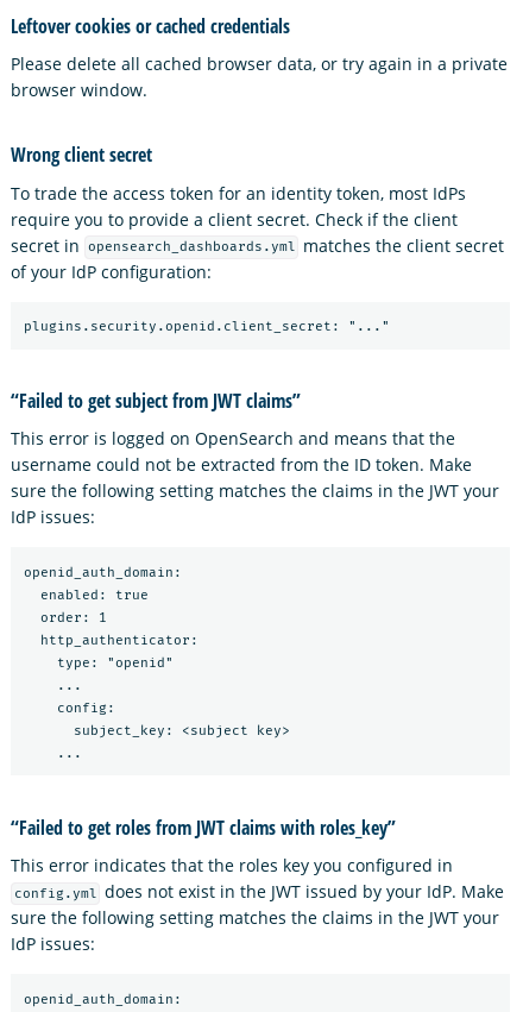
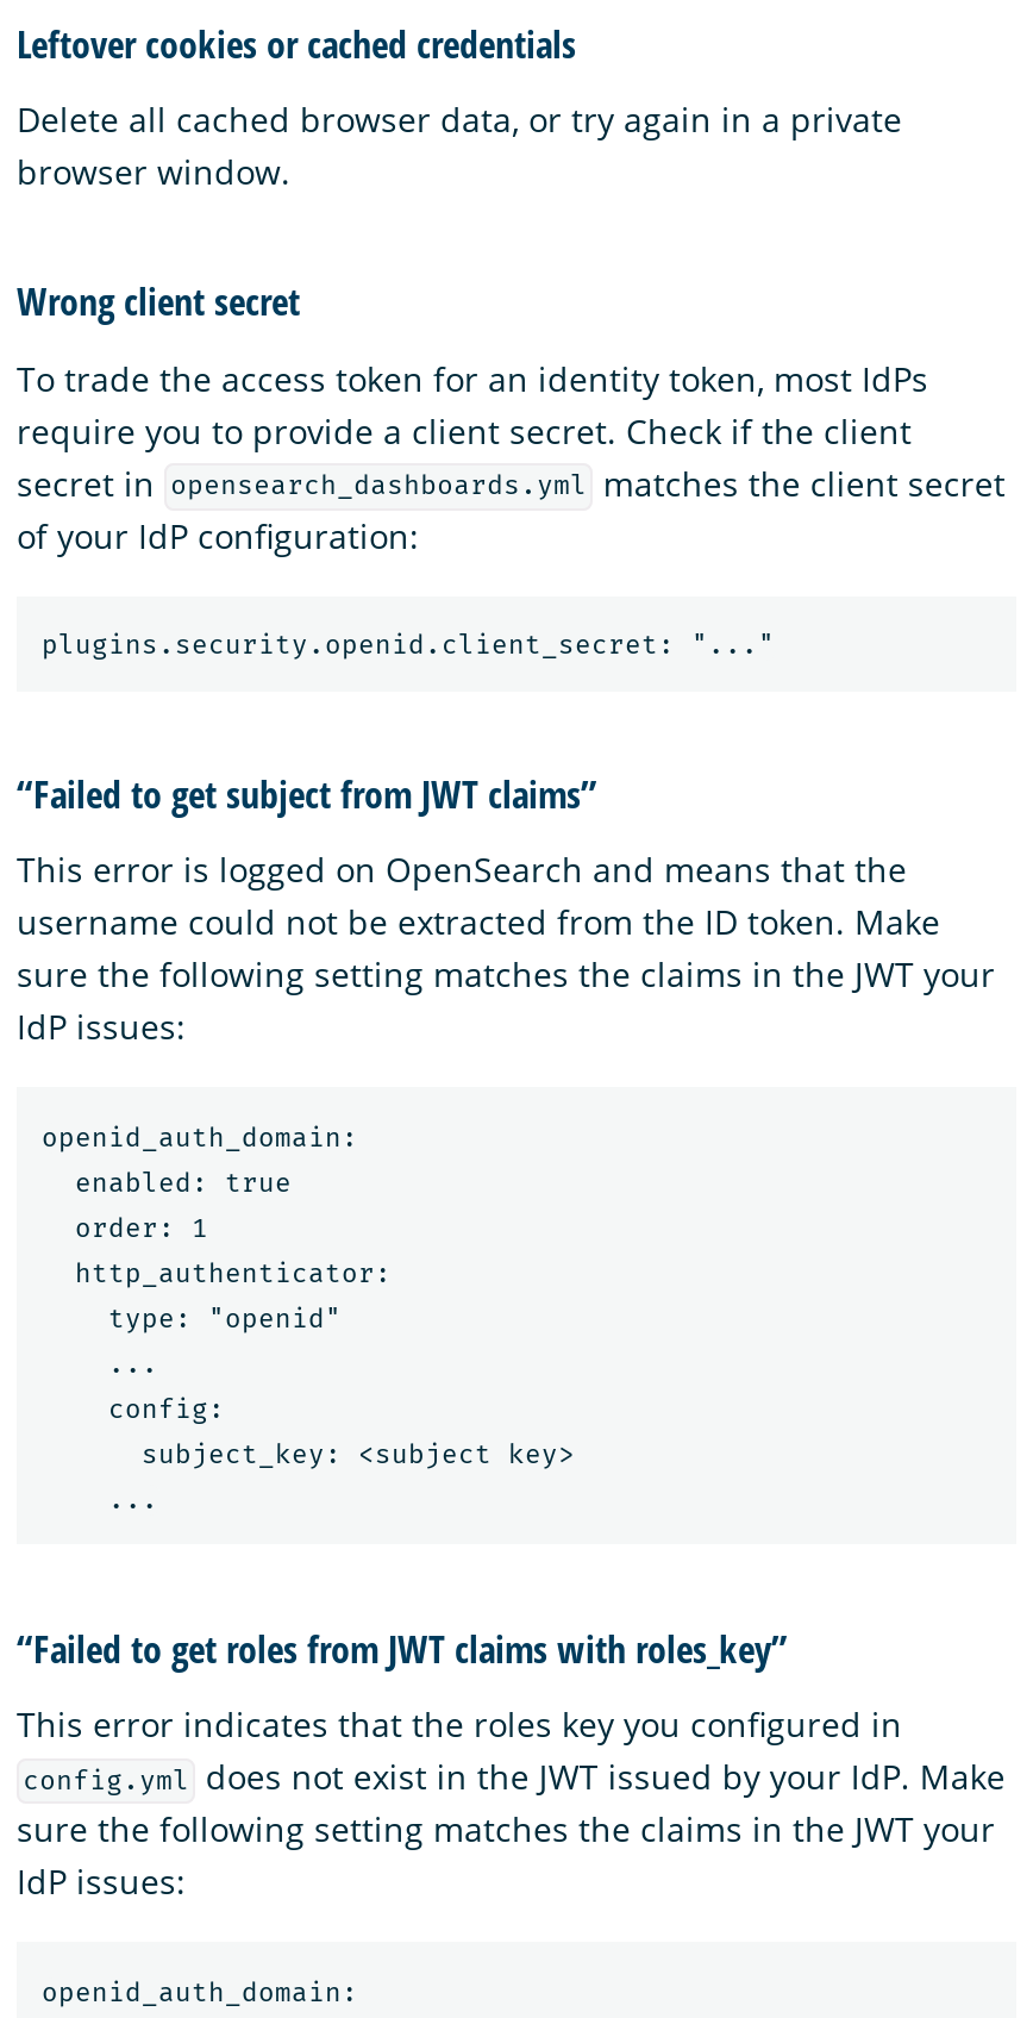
- Please delete all cached browser data, or try again in a private
+ Delete all cached browser data, or try again in a private
